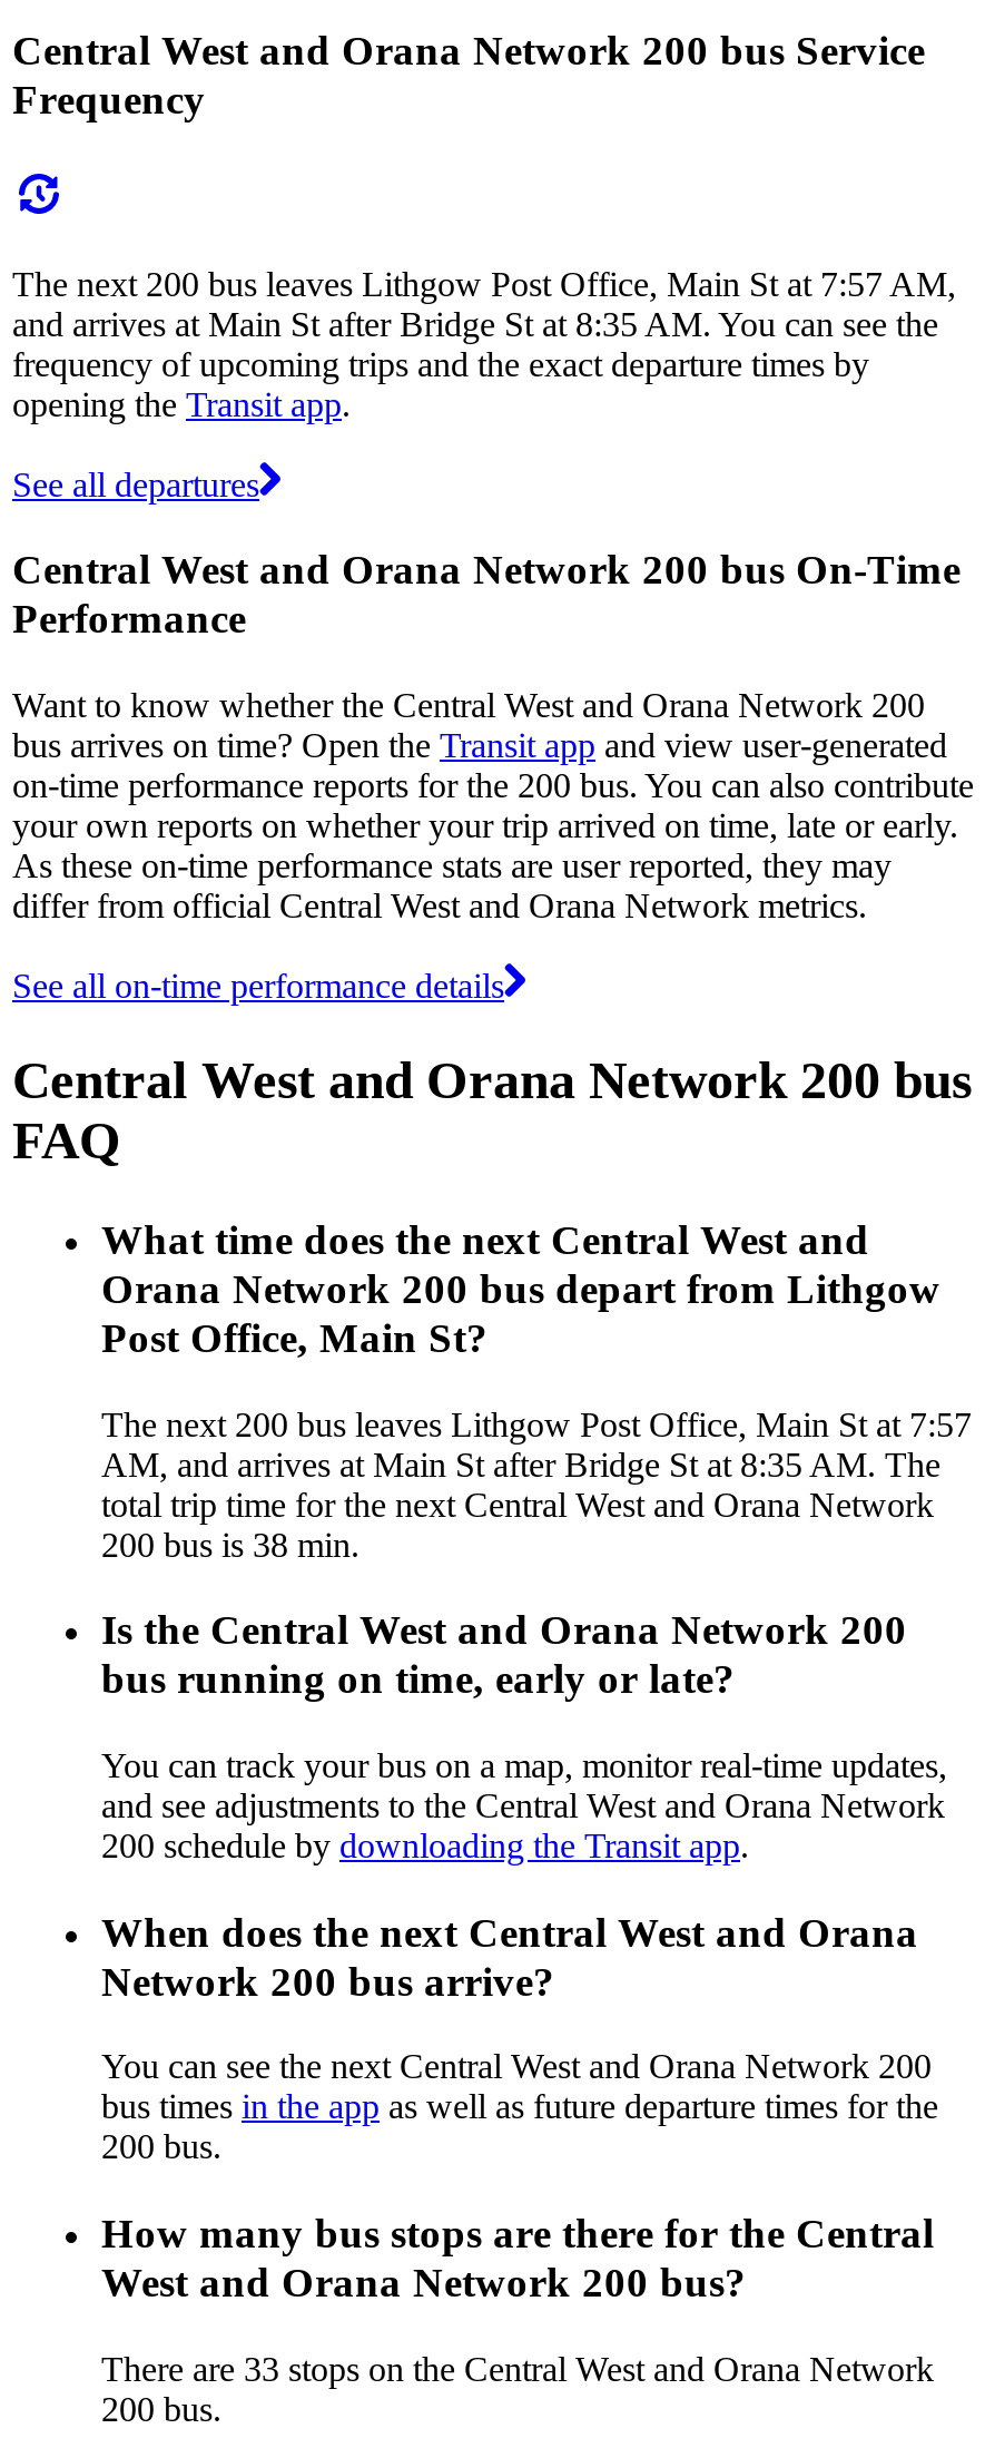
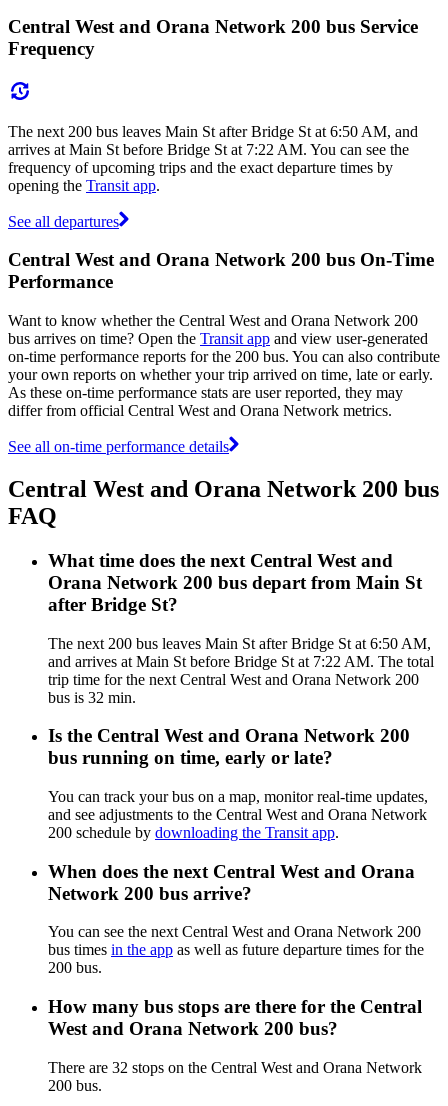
- The next 200 bus leaves Lithgow Post Office, Main St at 7:57 AM,
- and arrives at Main St after Bridge St at 8:35 AM. You can see the
+ The next 200 bus leaves Main St after Bridge St at 6:50 AM, and
+ arrives at Main St before Bridge St at 7:22 AM. You can see the

- Orana Network 200 bus depart from Lithgow
- Post Office, Main St?
+ Orana Network 200 bus depart from Main St
+ after Bridge St?

- The next 200 bus leaves Lithgow Post Office, Main St at 7:57
- AM, and arrives at Main St after Bridge St at 8:35 AM. The
- total trip time for the next Central West and Orana Network
- 200 bus is 38 min.
+ The next 200 bus leaves Main St after Bridge St at 6:50 AM,
+ and arrives at Main St before Bridge St at 7:22 AM. The total
+ trip time for the next Central West and Orana Network 200
+ bus is 32 min.

- There are 33 stops on the Central West and Orana Network
+ There are 32 stops on the Central West and Orana Network
